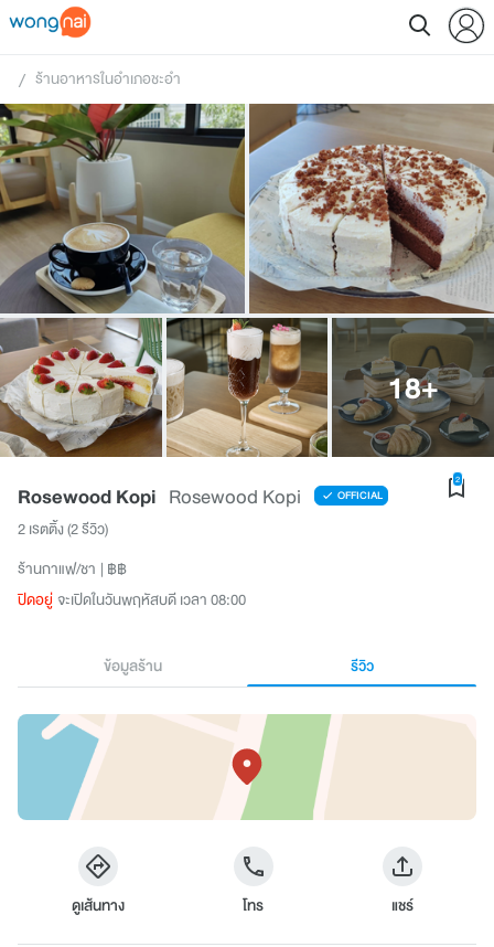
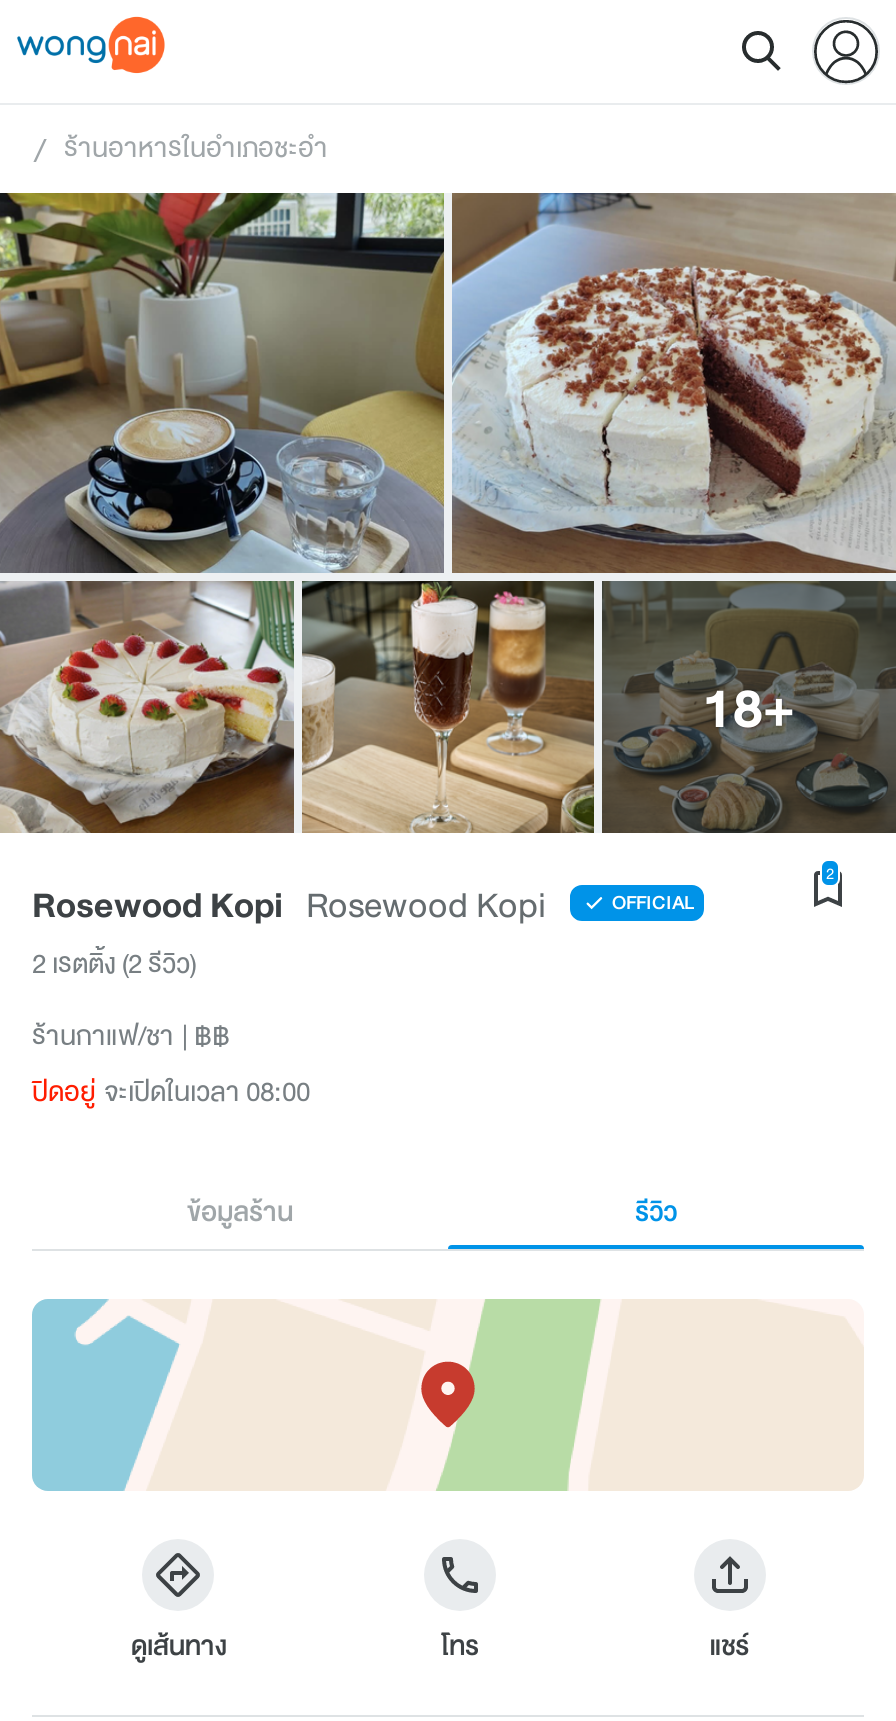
- ปิดอยู่ จะเปิดในวันพฤหัสบดี เวลา 08:00
+ ปิดอยู่ จะเปิดในเวลา 08:00
